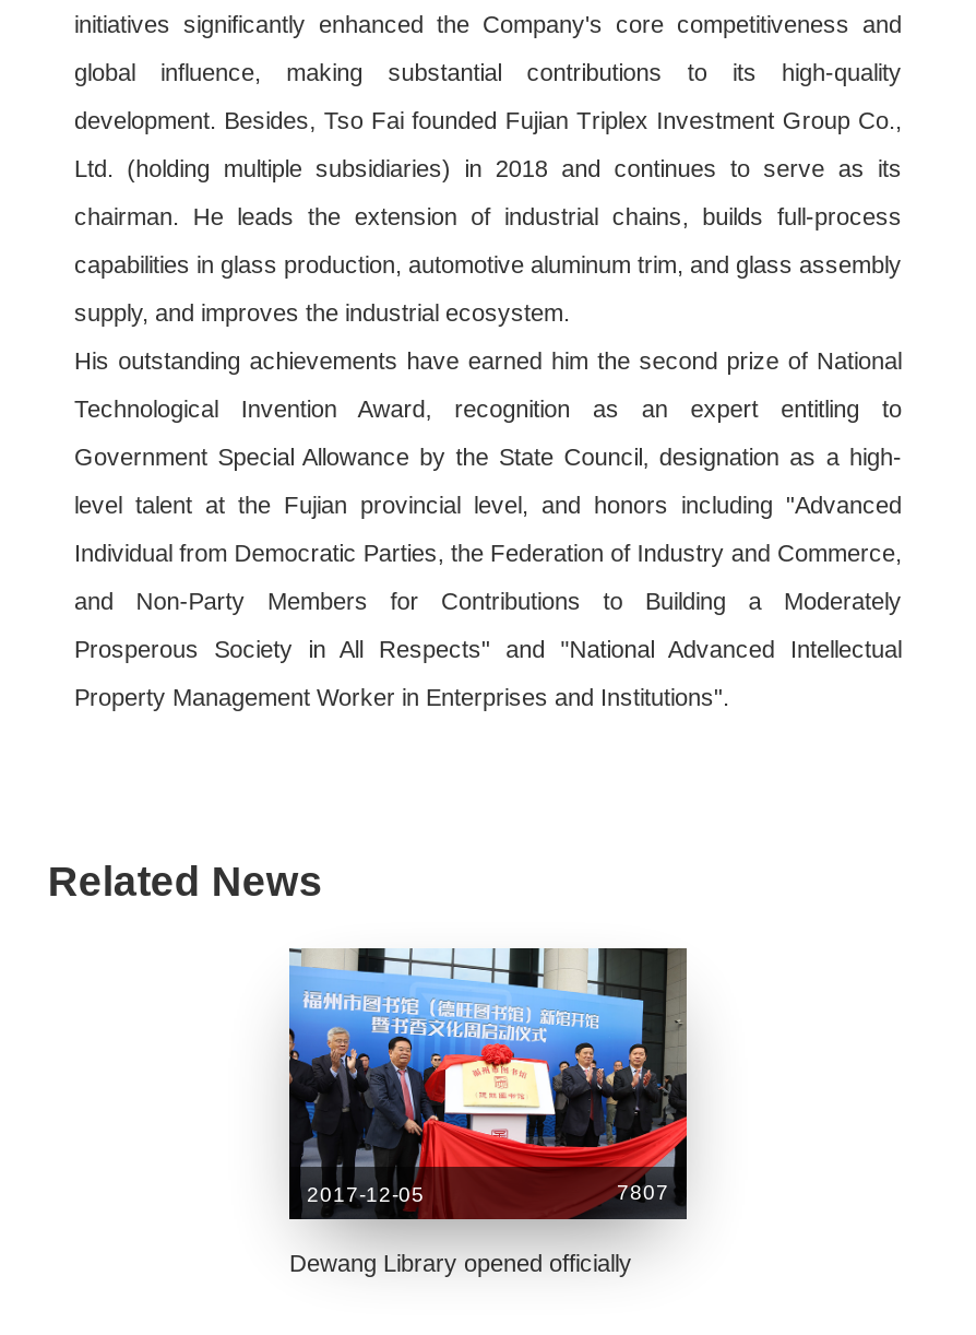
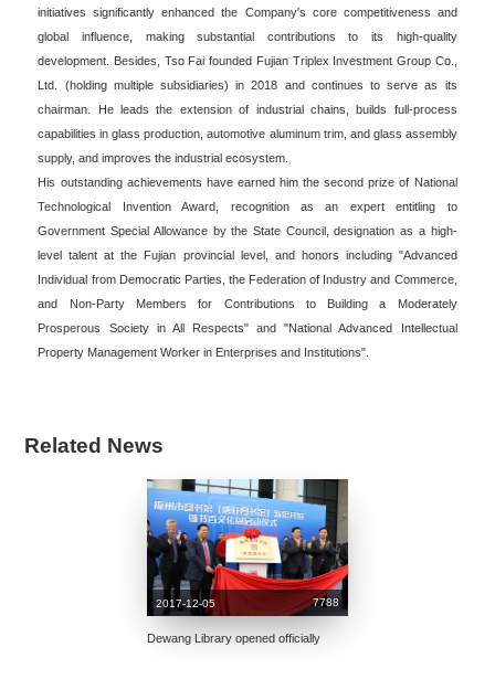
- 7807
+ 7788
